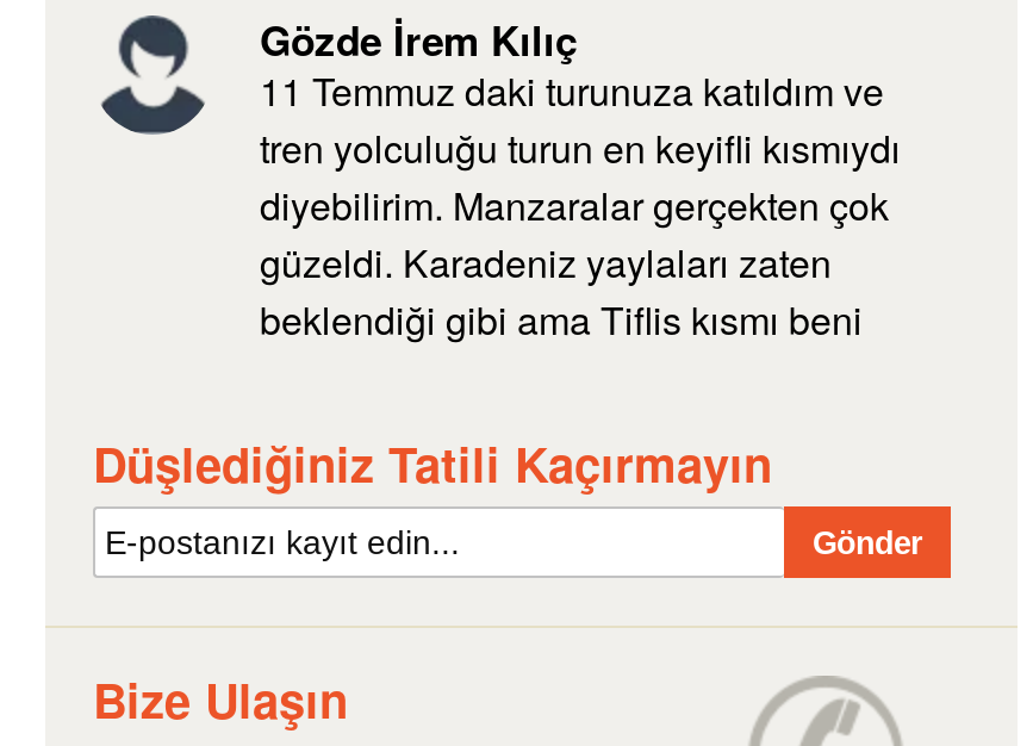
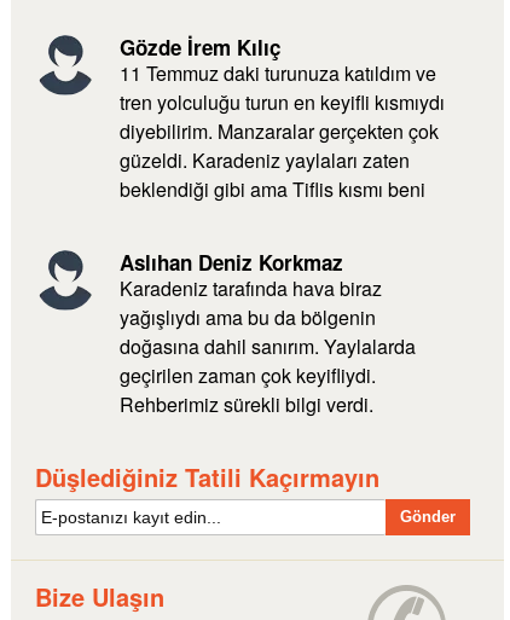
+ Aslıhan Deniz Korkmaz
+ Karadeniz tarafında hava biraz
+ yağışlıydı ama bu da bölgenin
+ doğasına dahil sanırım. Yaylalarda
+ geçirilen zaman çok keyifliydi.
+ Rehberimiz sürekli bilgi verdi.
